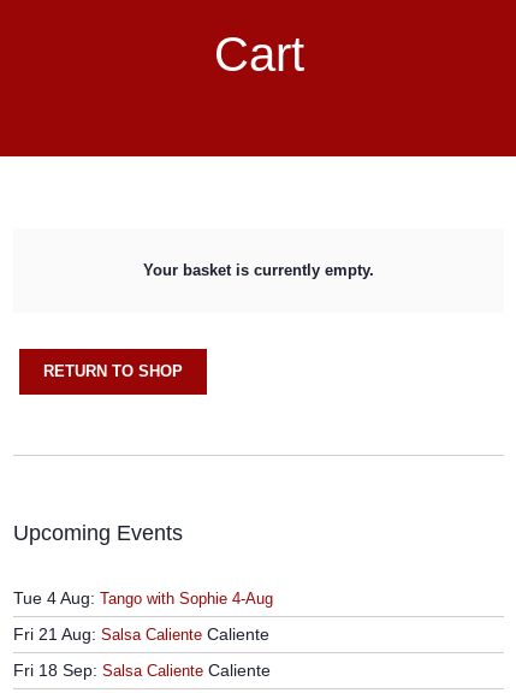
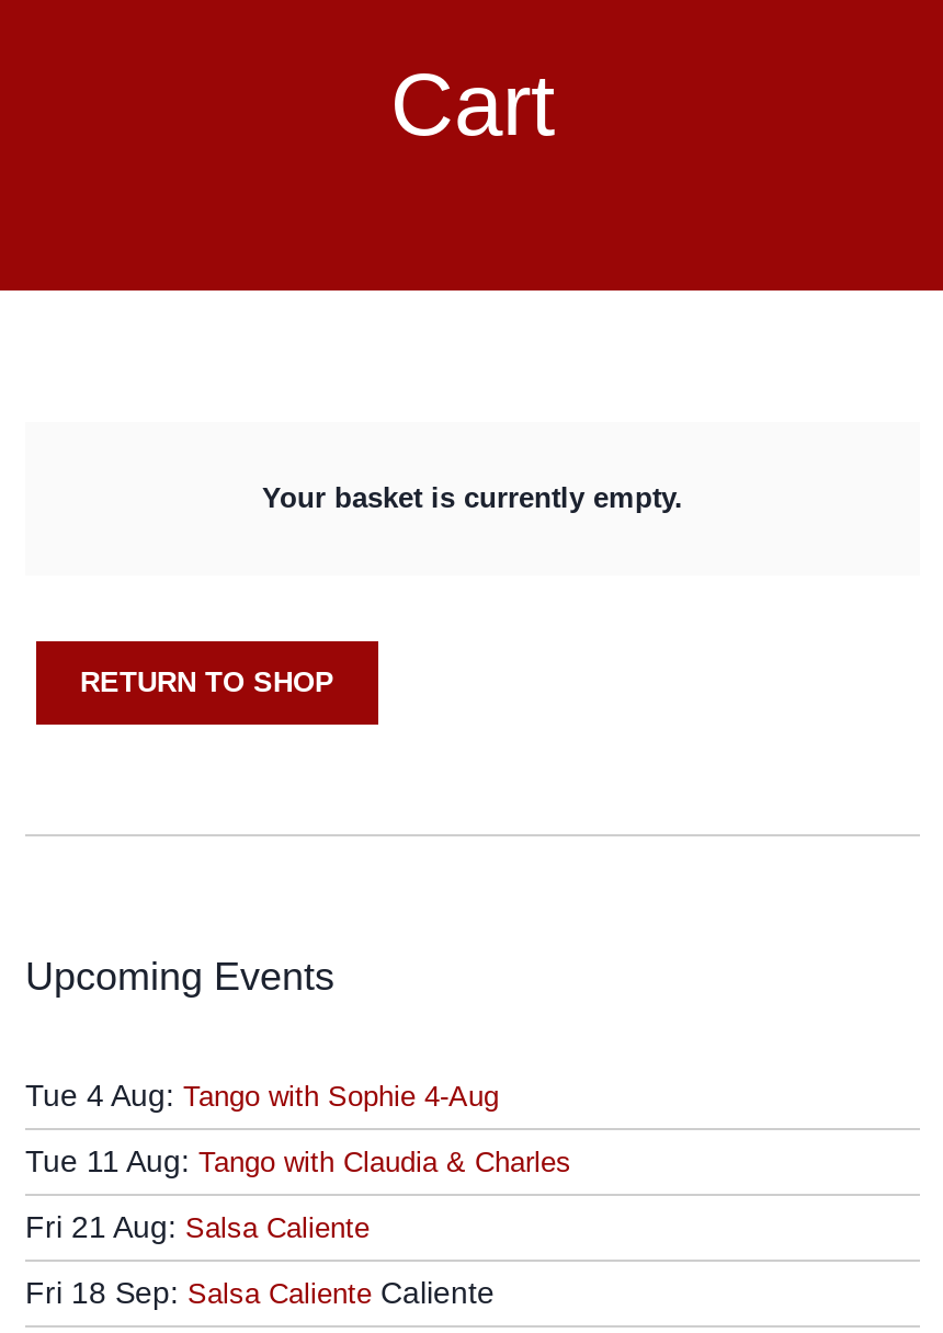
- Fri 21 Aug: Salsa Caliente Caliente
+ Tue 11 Aug: Tango with Claudia & Charles
+ Fri 21 Aug: Salsa Caliente
